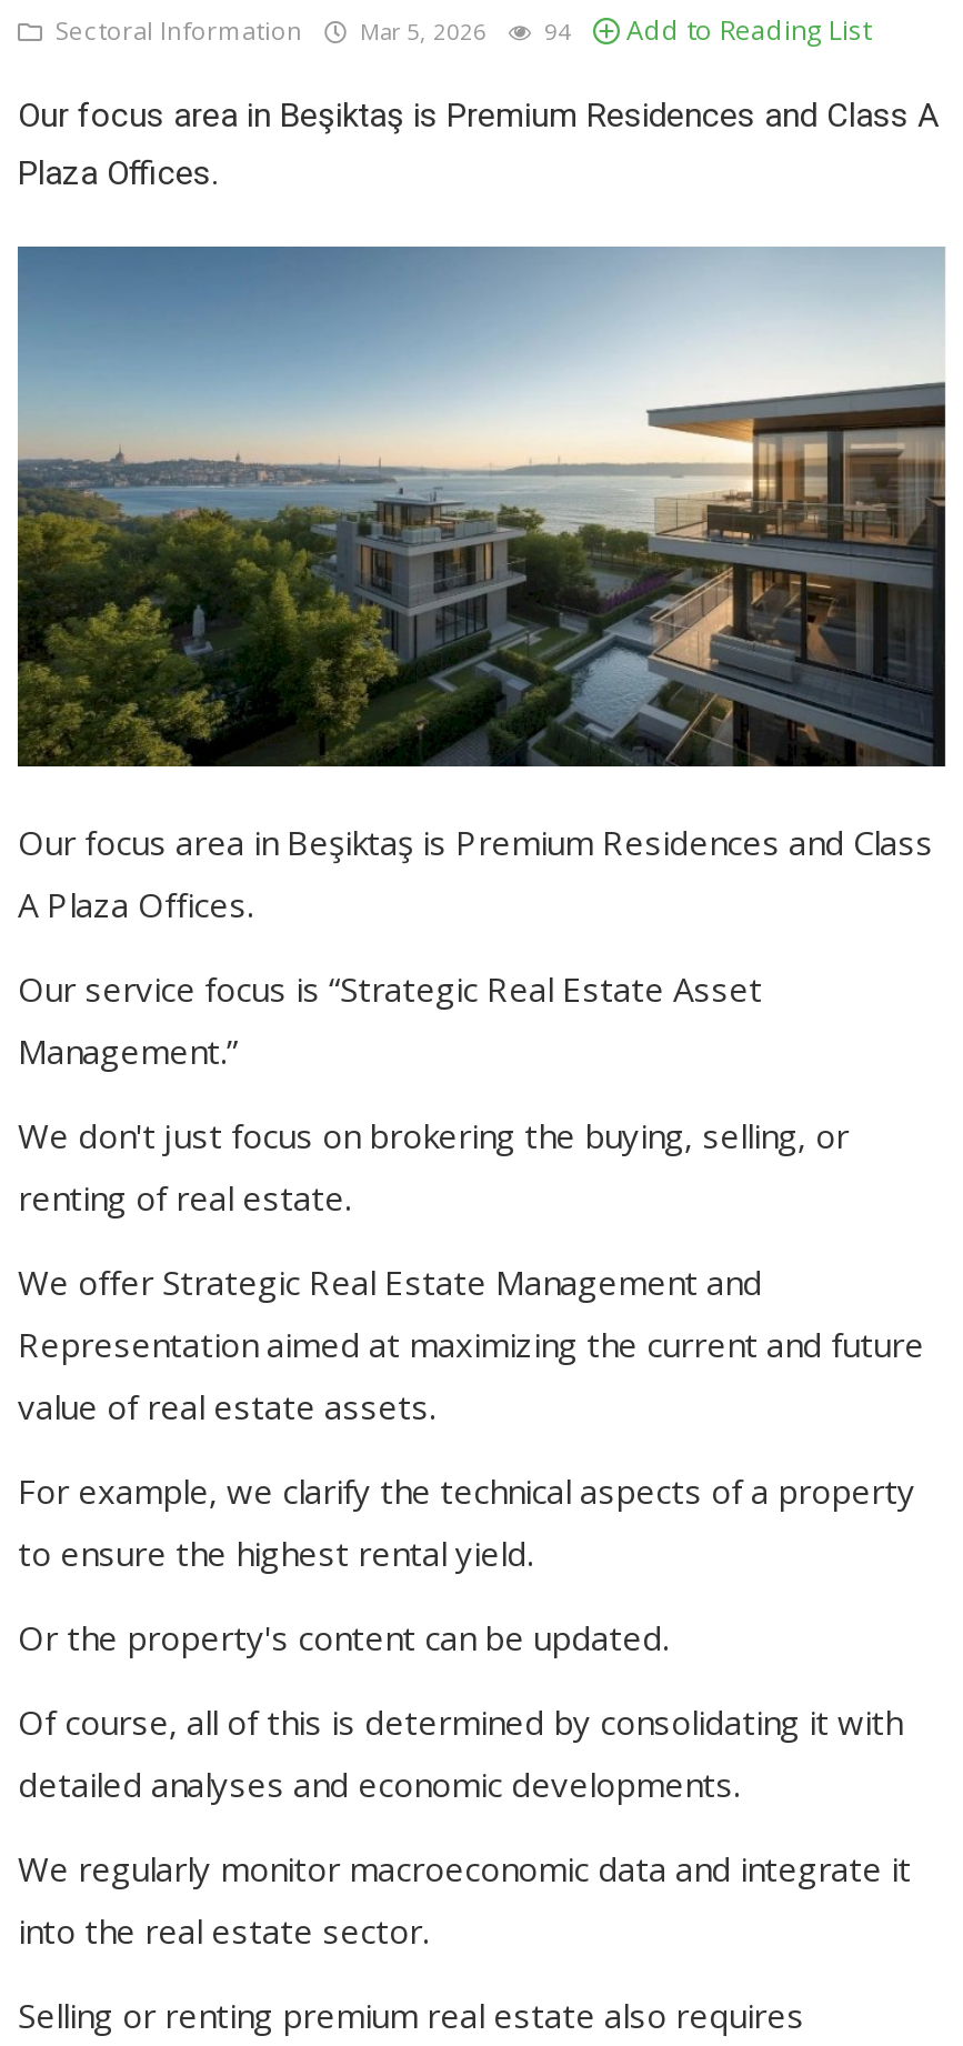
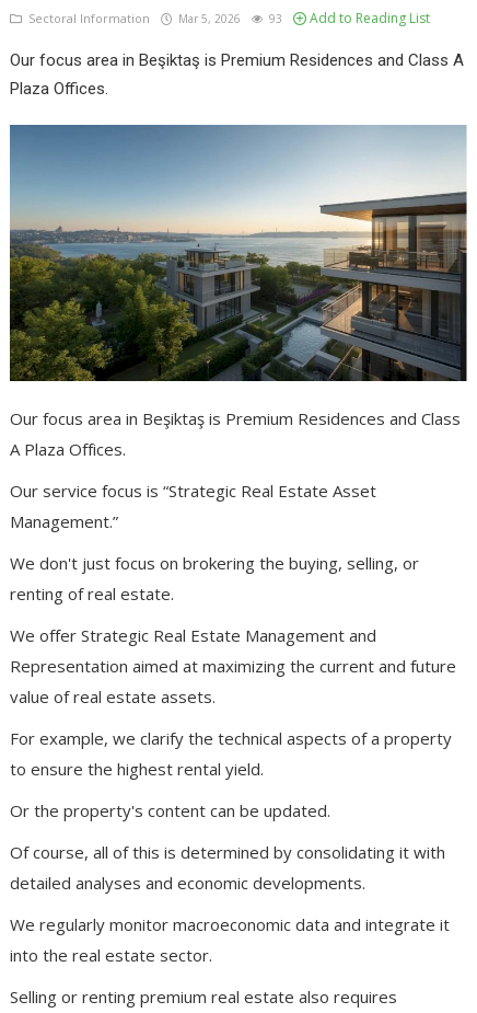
- Sectoral Information Mar 5, 2026 94 Add to Reading List
+ Sectoral Information Mar 5, 2026 93 Add to Reading List
